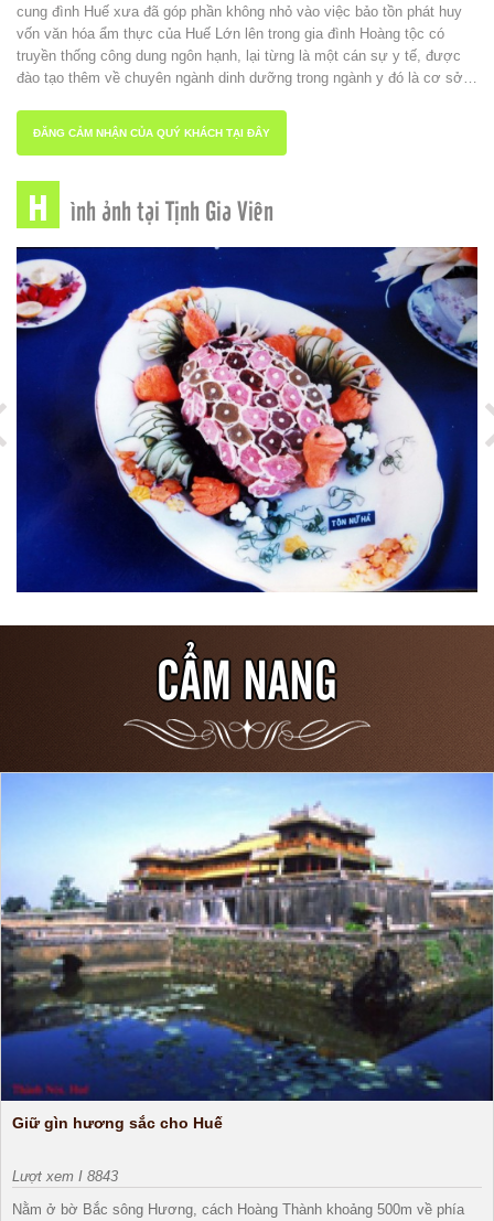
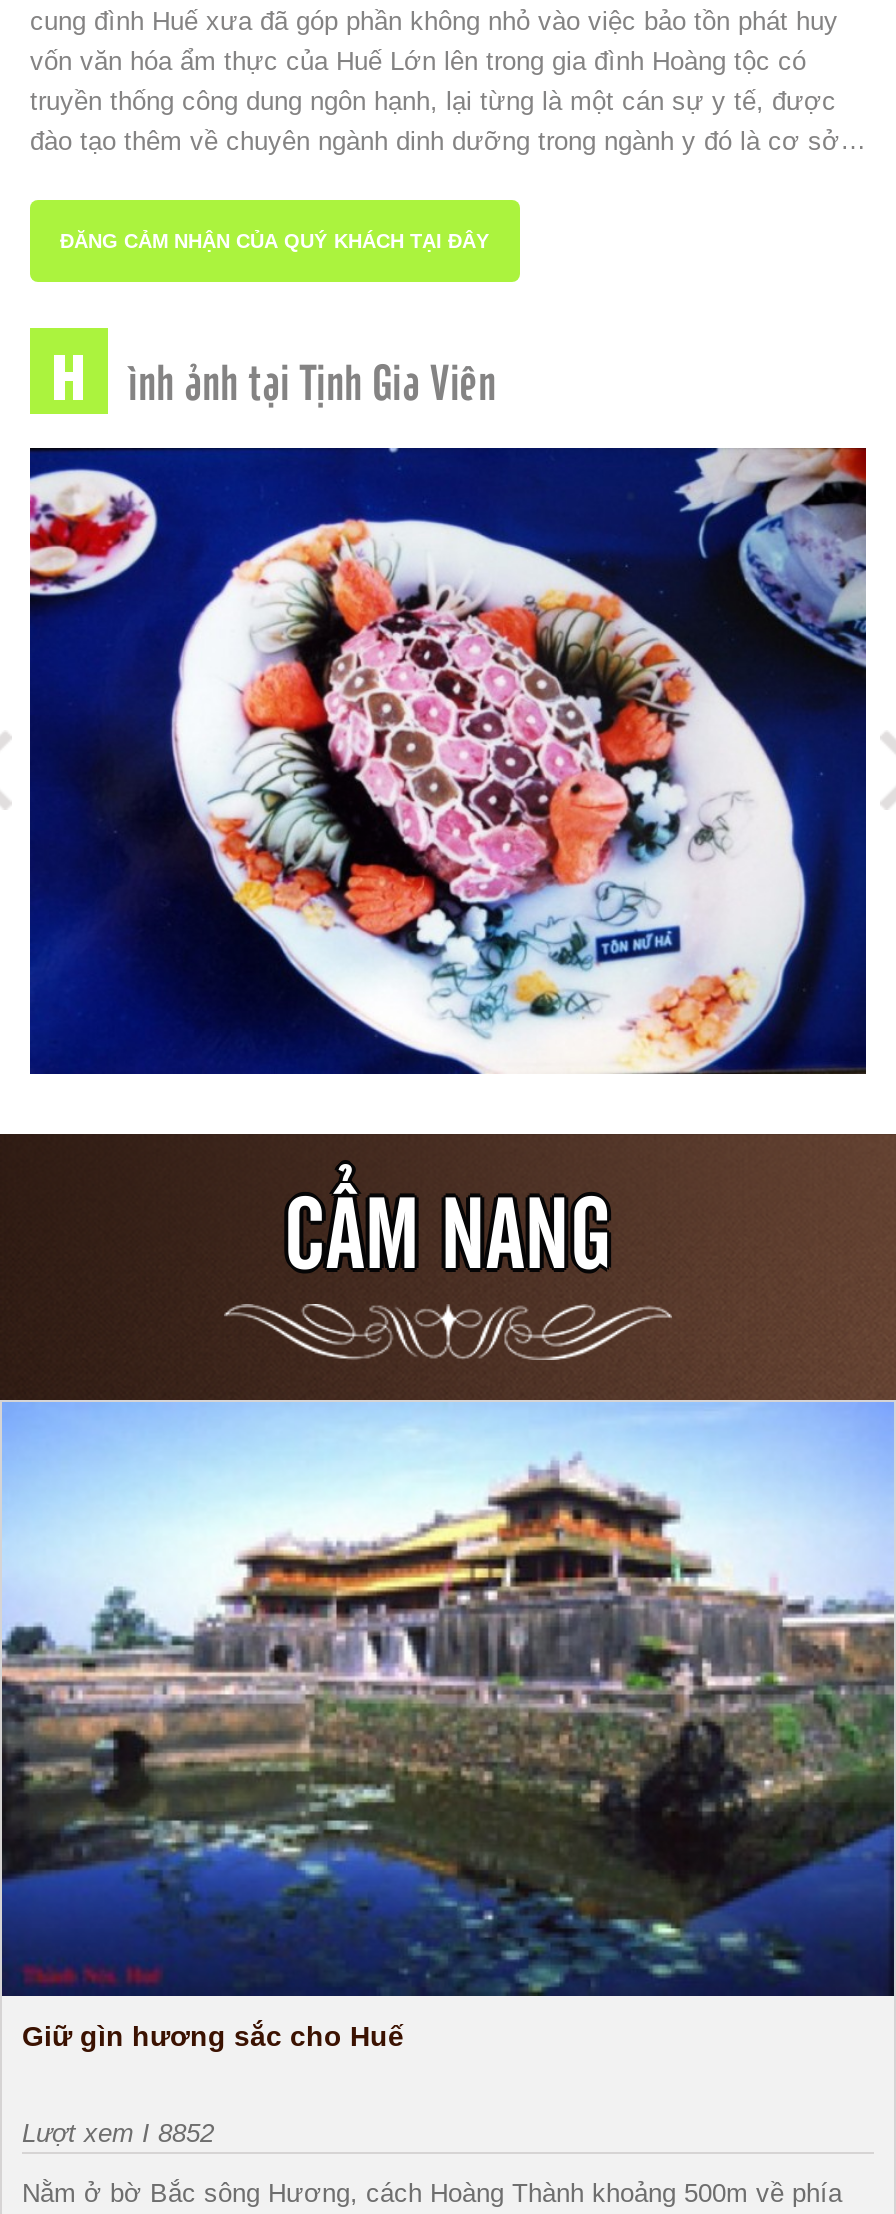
- Lượt xem I 8843
+ Lượt xem I 8852
